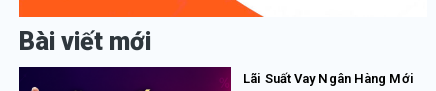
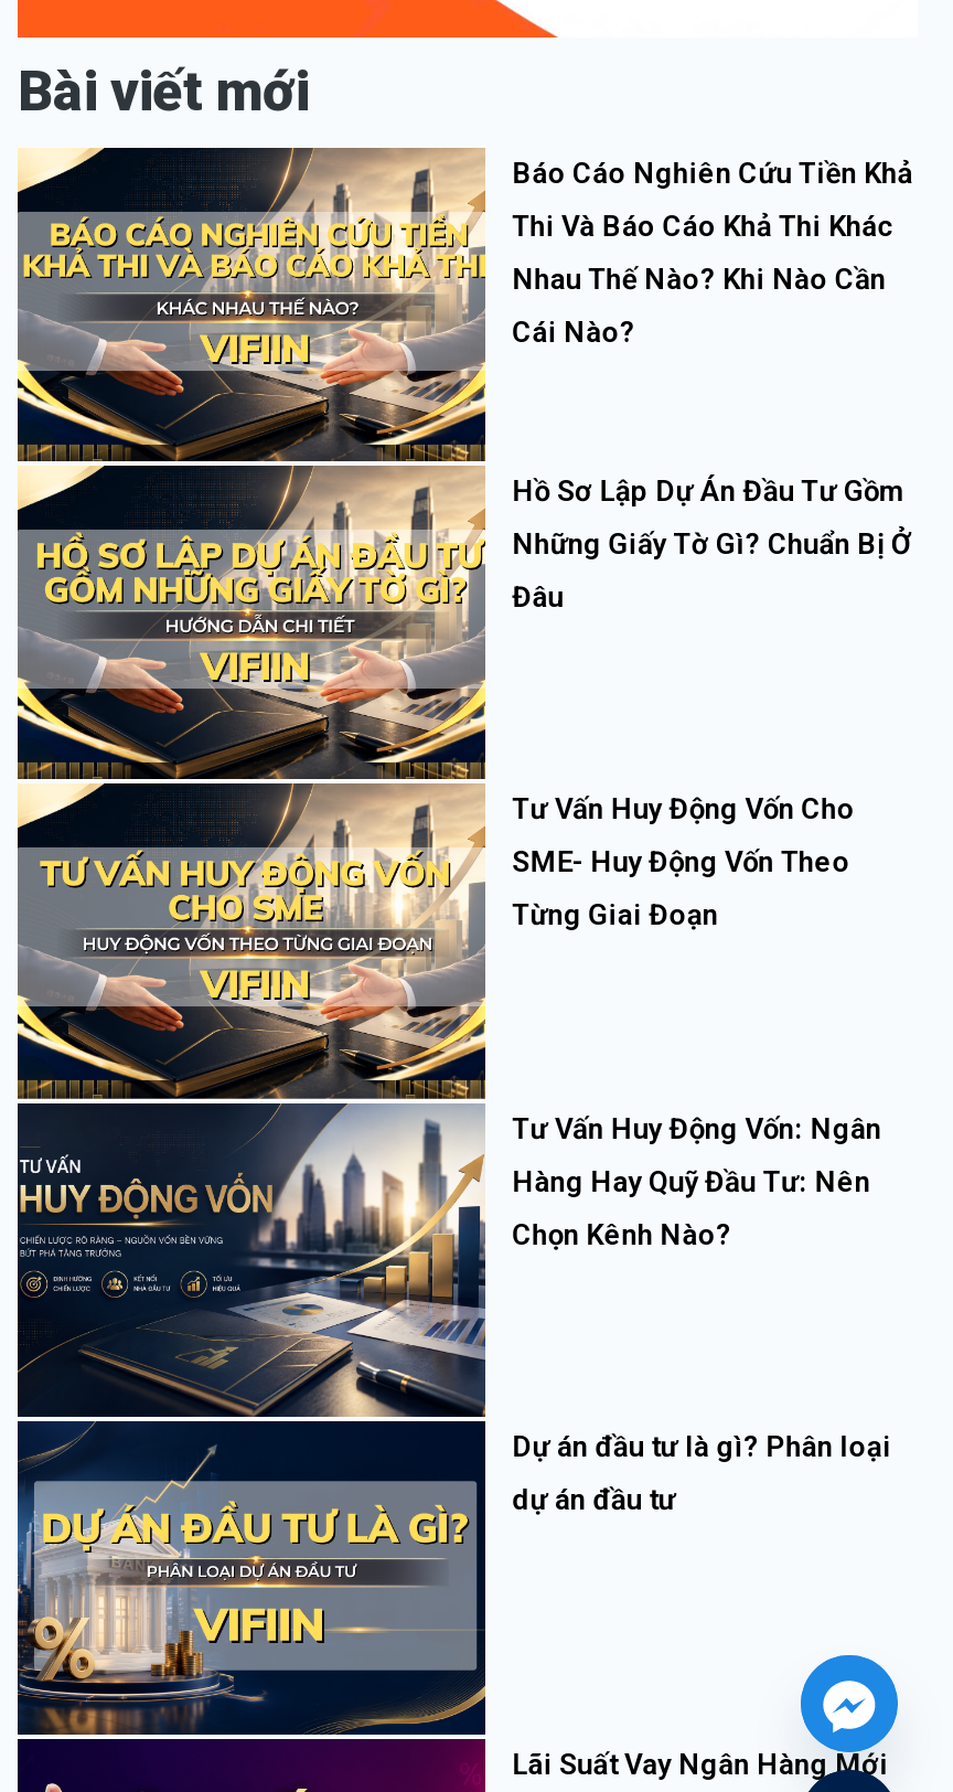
+ [image]
+ Báo Cáo Nghiên Cứu Tiền Khả
+ Thi Và Báo Cáo Khả Thi Khác
+ Nhau Thế Nào? Khi Nào Cần
+ Cái Nào?

+ Hồ Sơ Lập Dự Án Đầu Tư Gồm
+ Những Giấy Tờ Gì? Chuẩn Bị Ở
+ Đâu

+ Tư Vấn Huy Động Vốn Cho
+ SME- Huy Động Vốn Theo
+ Từng Giai Đoạn

+ Tư Vấn Huy Động Vốn: Ngân
+ Hàng Hay Quỹ Đầu Tư: Nên
+ Chọn Kênh Nào?

+ Dự án đầu tư là gì? Phân loại
+ dự án đầu tư

+ [image]
